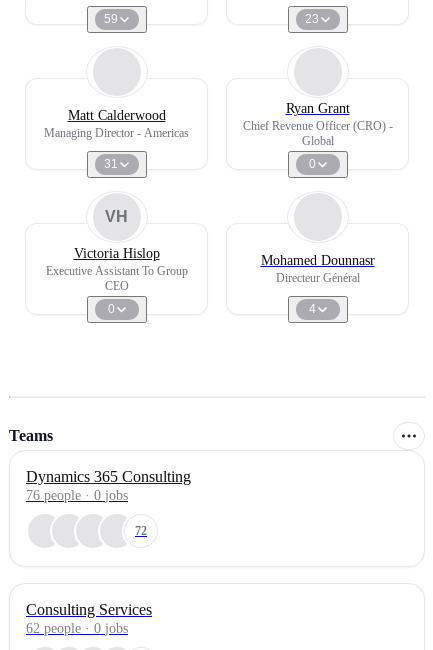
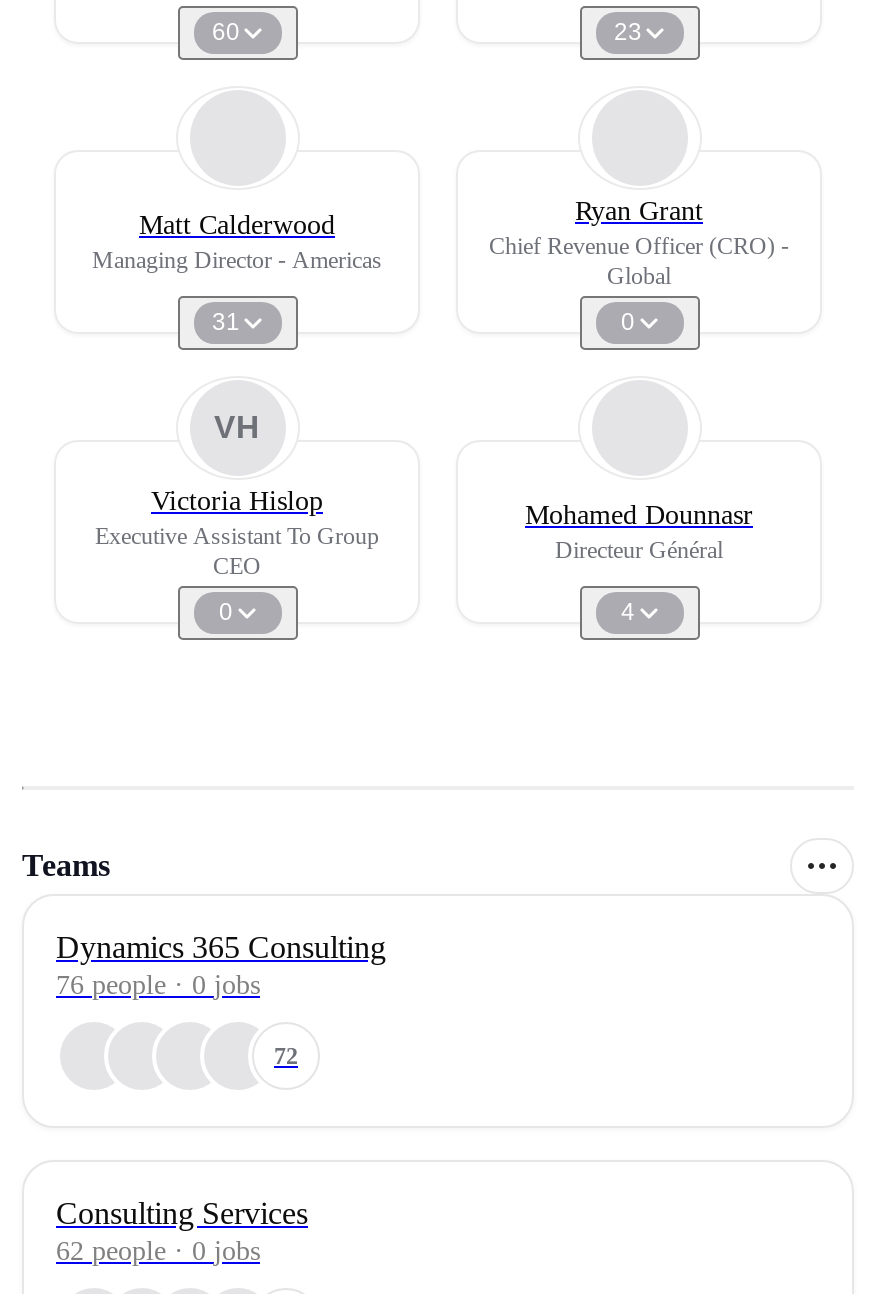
- 59
+ 60
